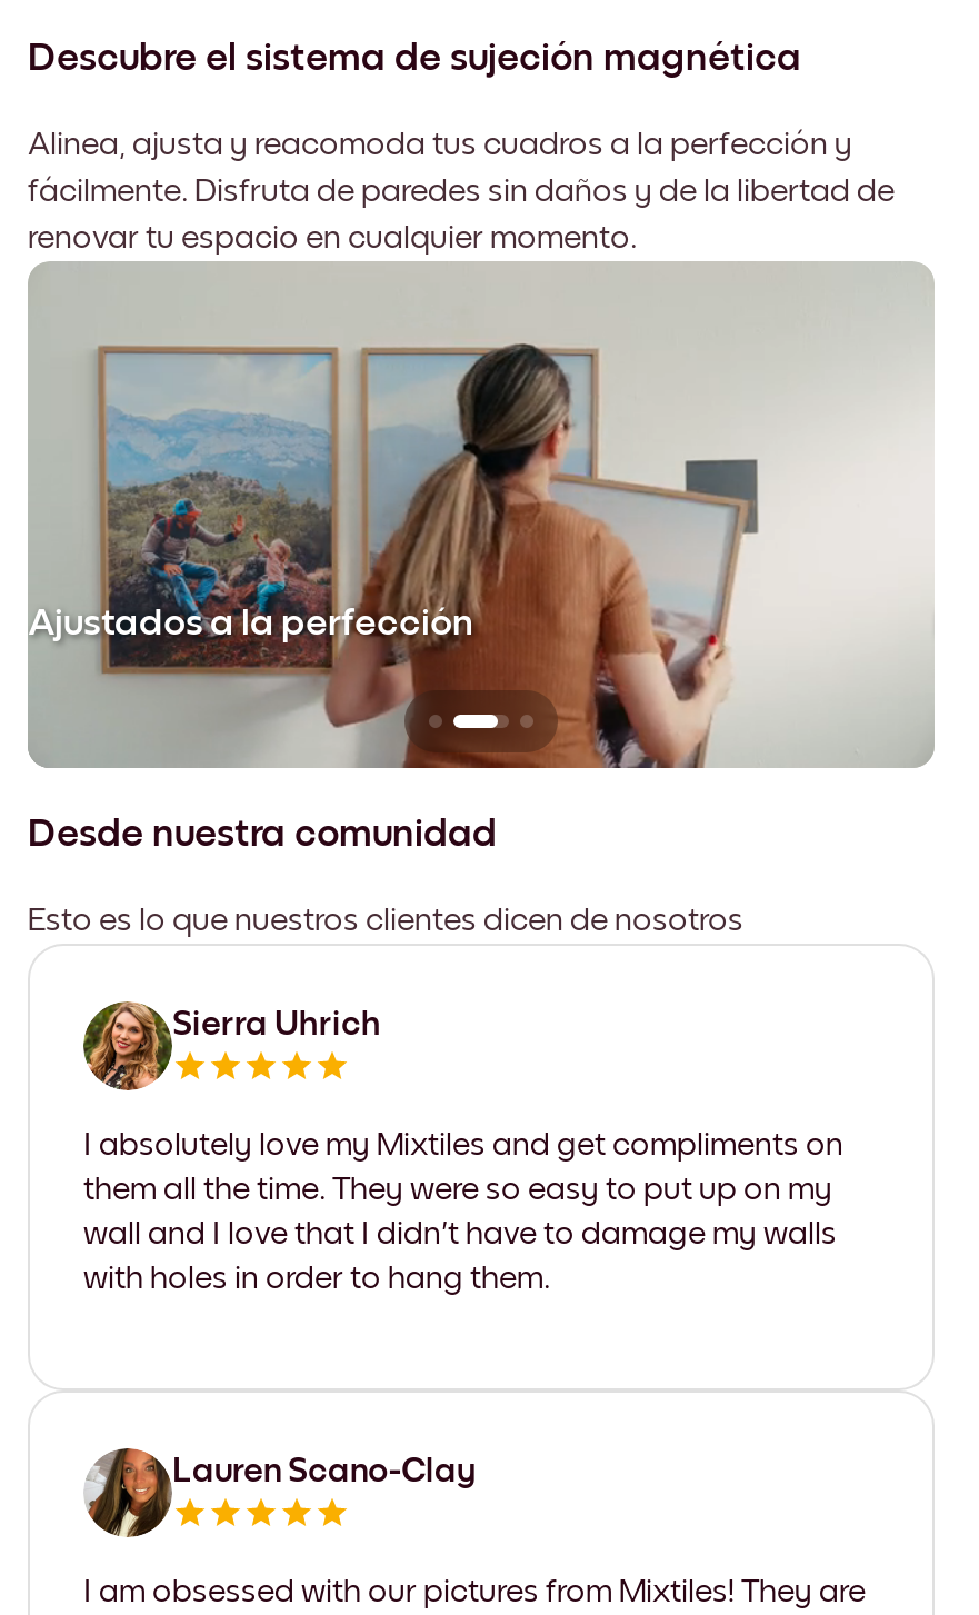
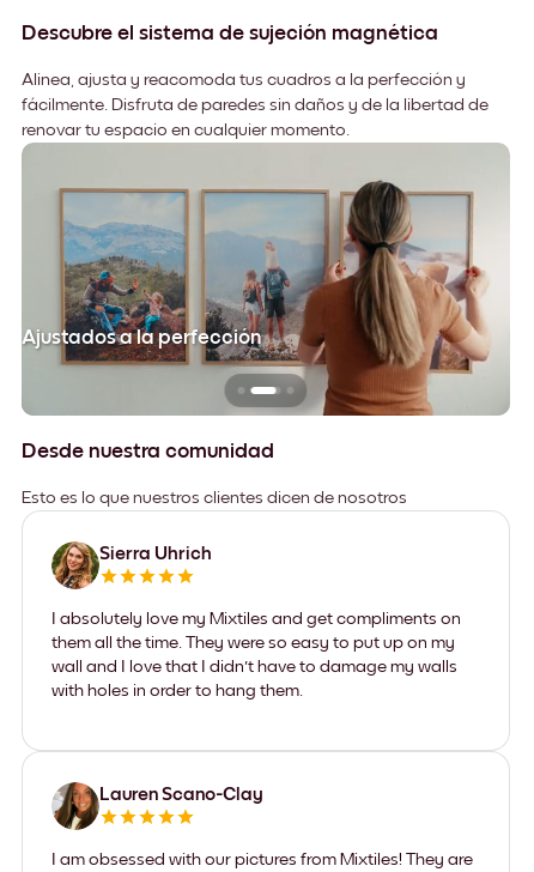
- [image]
+ [image]
